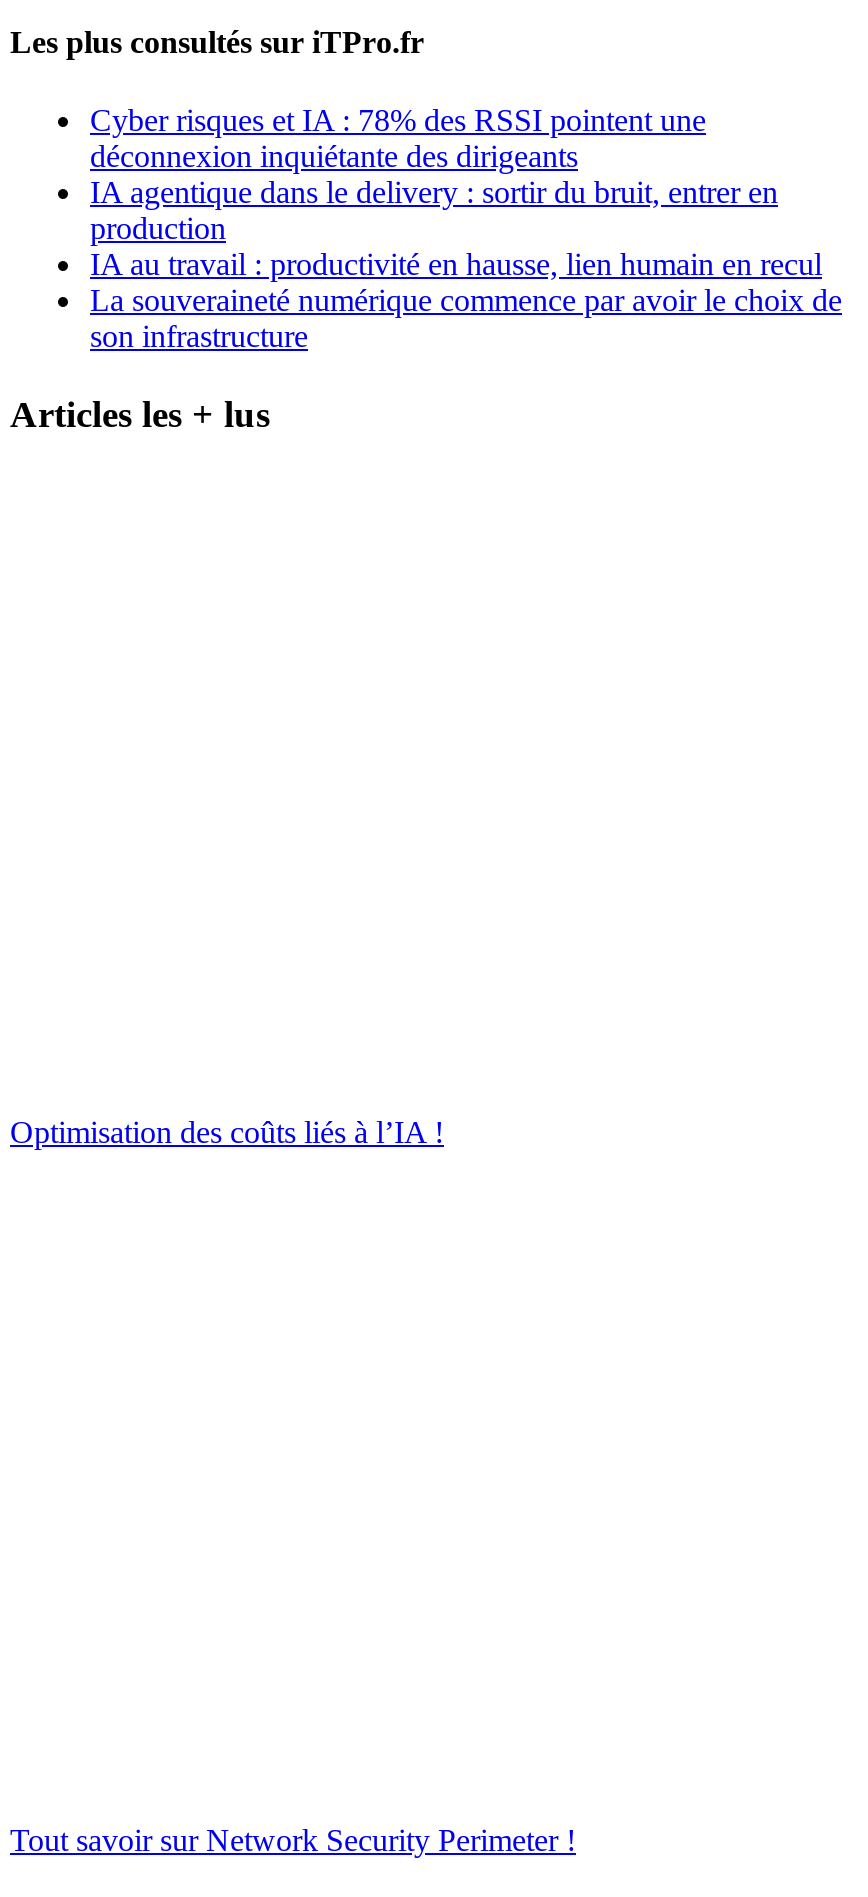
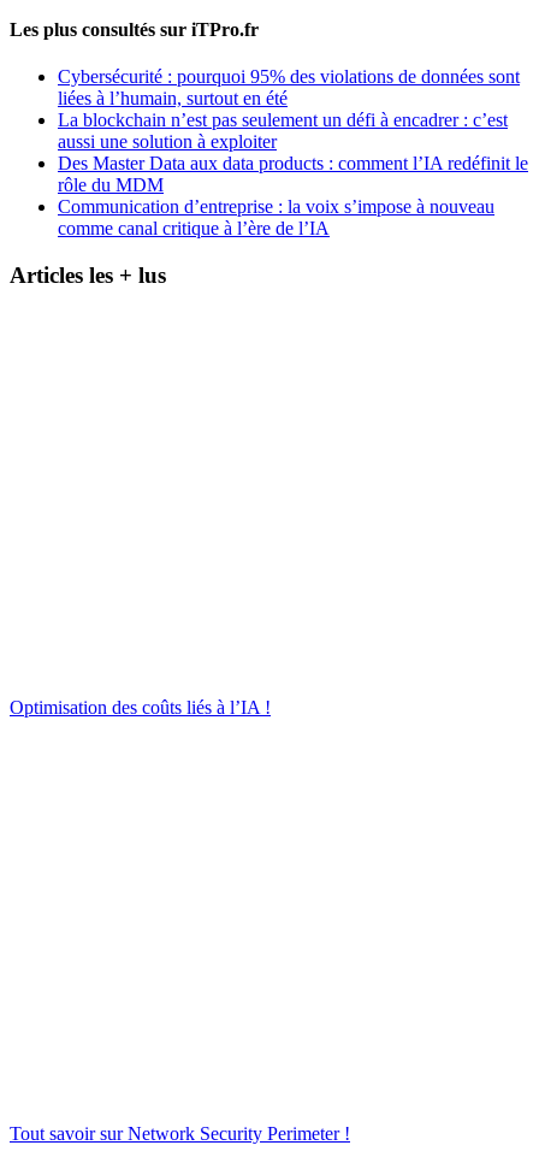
- Cyber risques et IA : 78% des RSSI pointent une
- déconnexion inquiétante des dirigeants
- IA agentique dans le delivery : sortir du bruit, entrer en
- production
- IA au travail : productivité en hausse, lien humain en recul
- La souveraineté numérique commence par avoir le choix de
- son infrastructure
+ Cybersécurité : pourquoi 95% des violations de données sont
+ liées à l’humain, surtout en été
+ La blockchain n’est pas seulement un défi à encadrer : c’est
+ aussi une solution à exploiter
+ Des Master Data aux data products : comment l’IA redéfinit le
+ rôle du MDM
+ Communication d’entreprise : la voix s’impose à nouveau
+ comme canal critique à l’ère de l’IA
